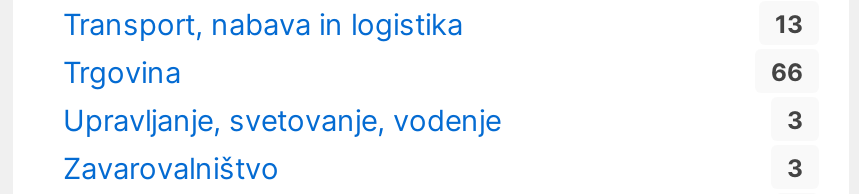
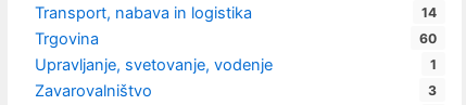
- 13
+ 14

- 66
+ 60

- 3
+ 1
